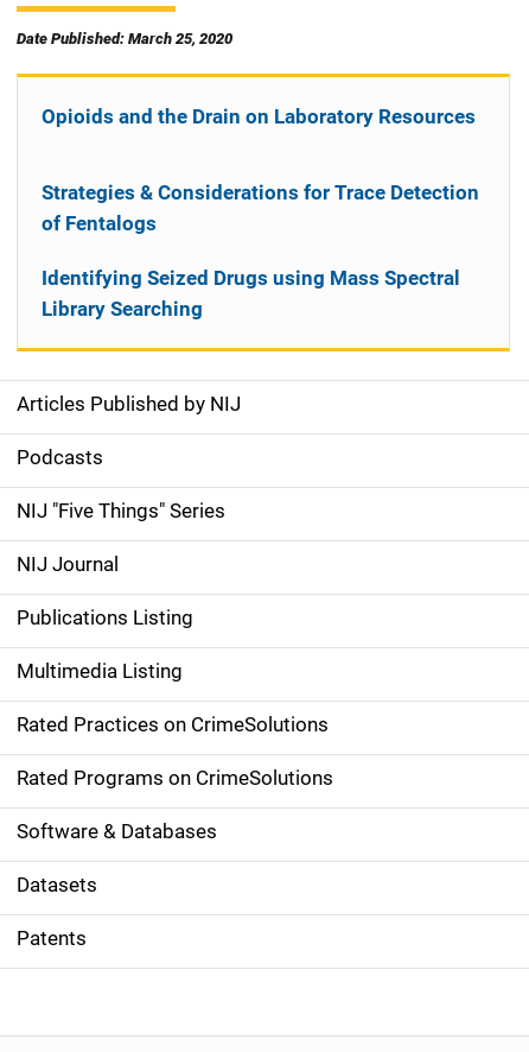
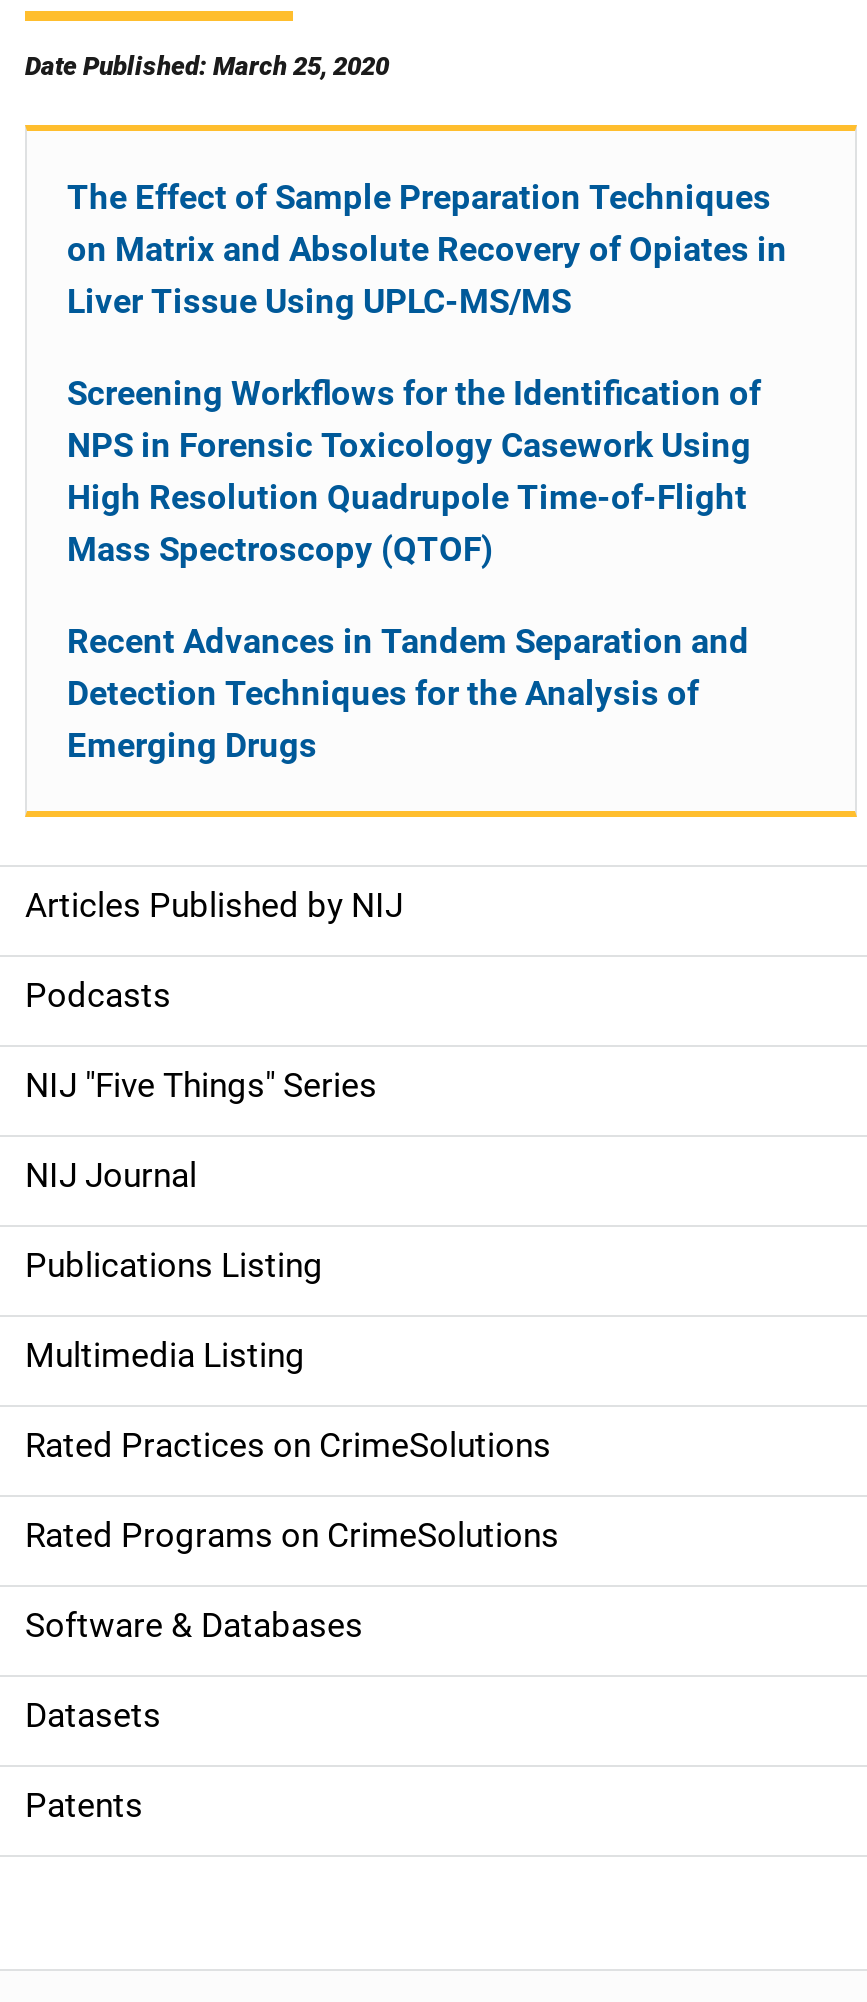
- Opioids and the Drain on Laboratory Resources
+ The Effect of Sample Preparation Techniques
+ on Matrix and Absolute Recovery of Opiates in
+ Liver Tissue Using UPLC-MS/MS

- Strategies & Considerations for Trace Detection
- of Fentalogs
+ Screening Workflows for the Identification of
+ NPS in Forensic Toxicology Casework Using
+ High Resolution Quadrupole Time-of-Flight
+ Mass Spectroscopy (QTOF)

- Identifying Seized Drugs using Mass Spectral
- Library Searching
+ Recent Advances in Tandem Separation and
+ Detection Techniques for the Analysis of
+ Emerging Drugs
